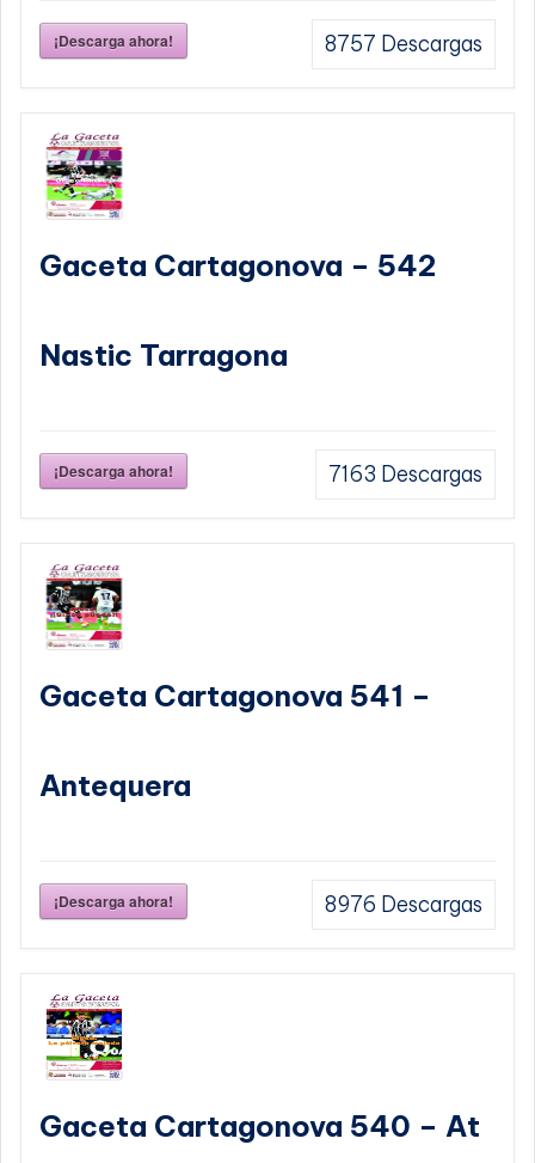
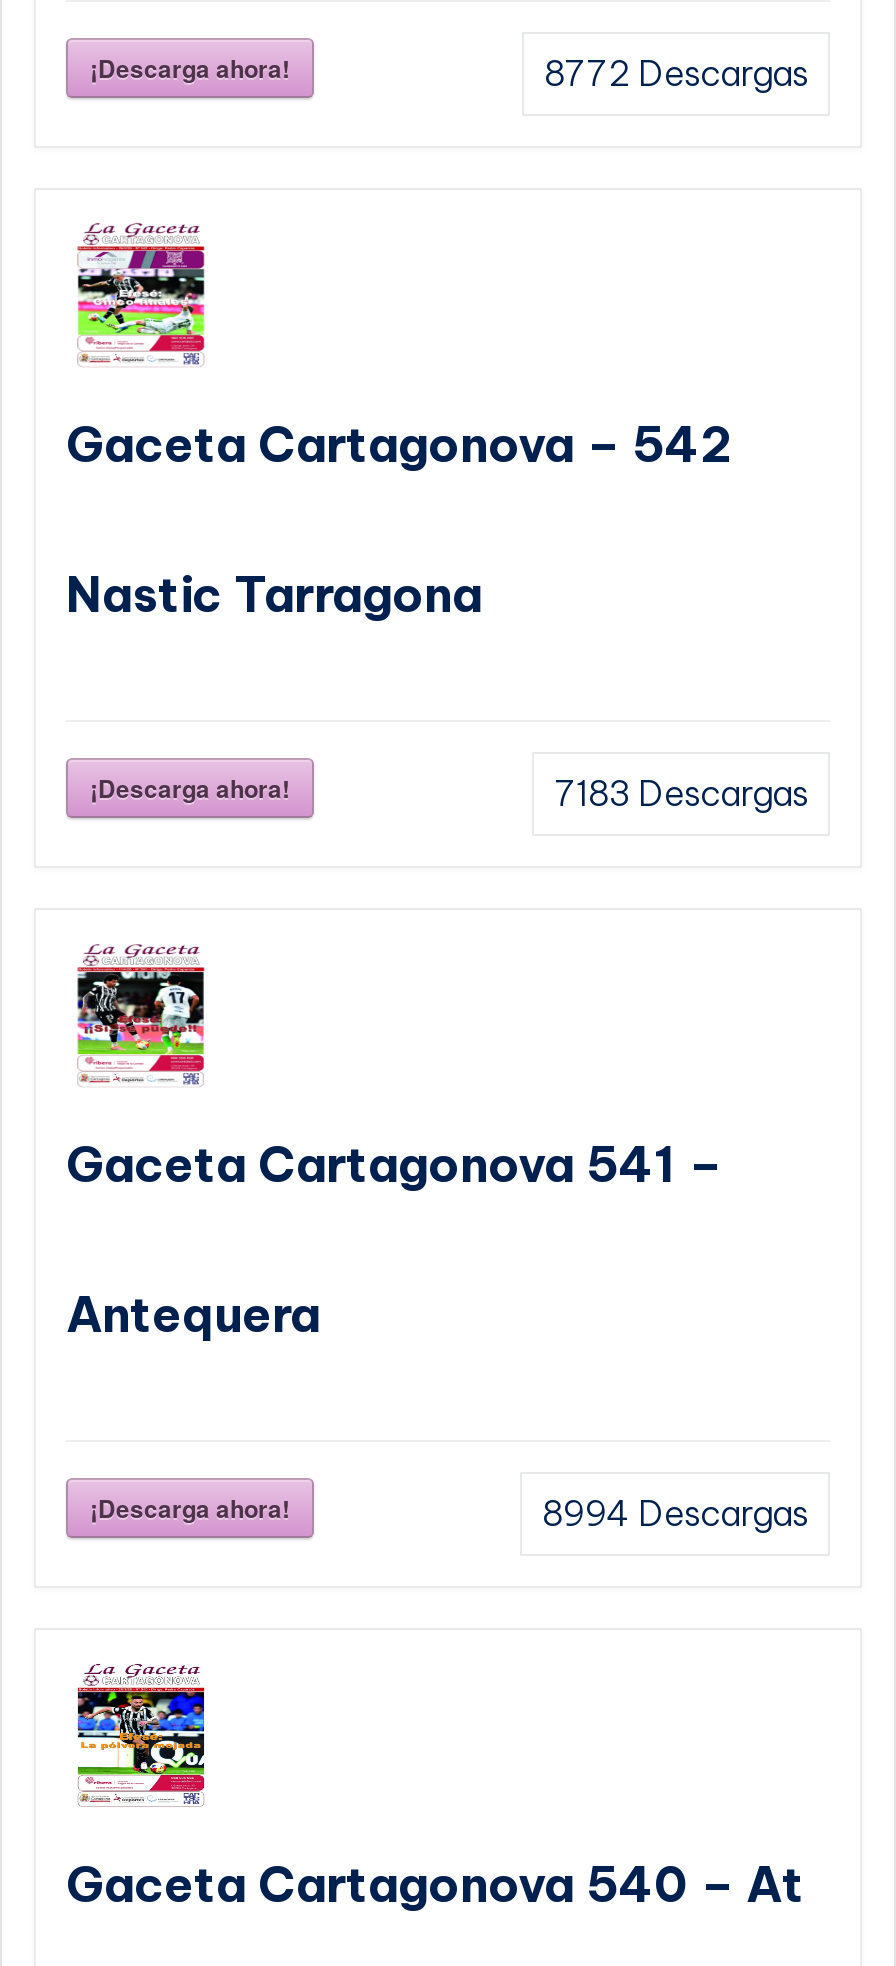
- 8757 Descargas
+ 8772 Descargas

- 7163 Descargas
+ 7183 Descargas

- 8976 Descargas
+ 8994 Descargas
